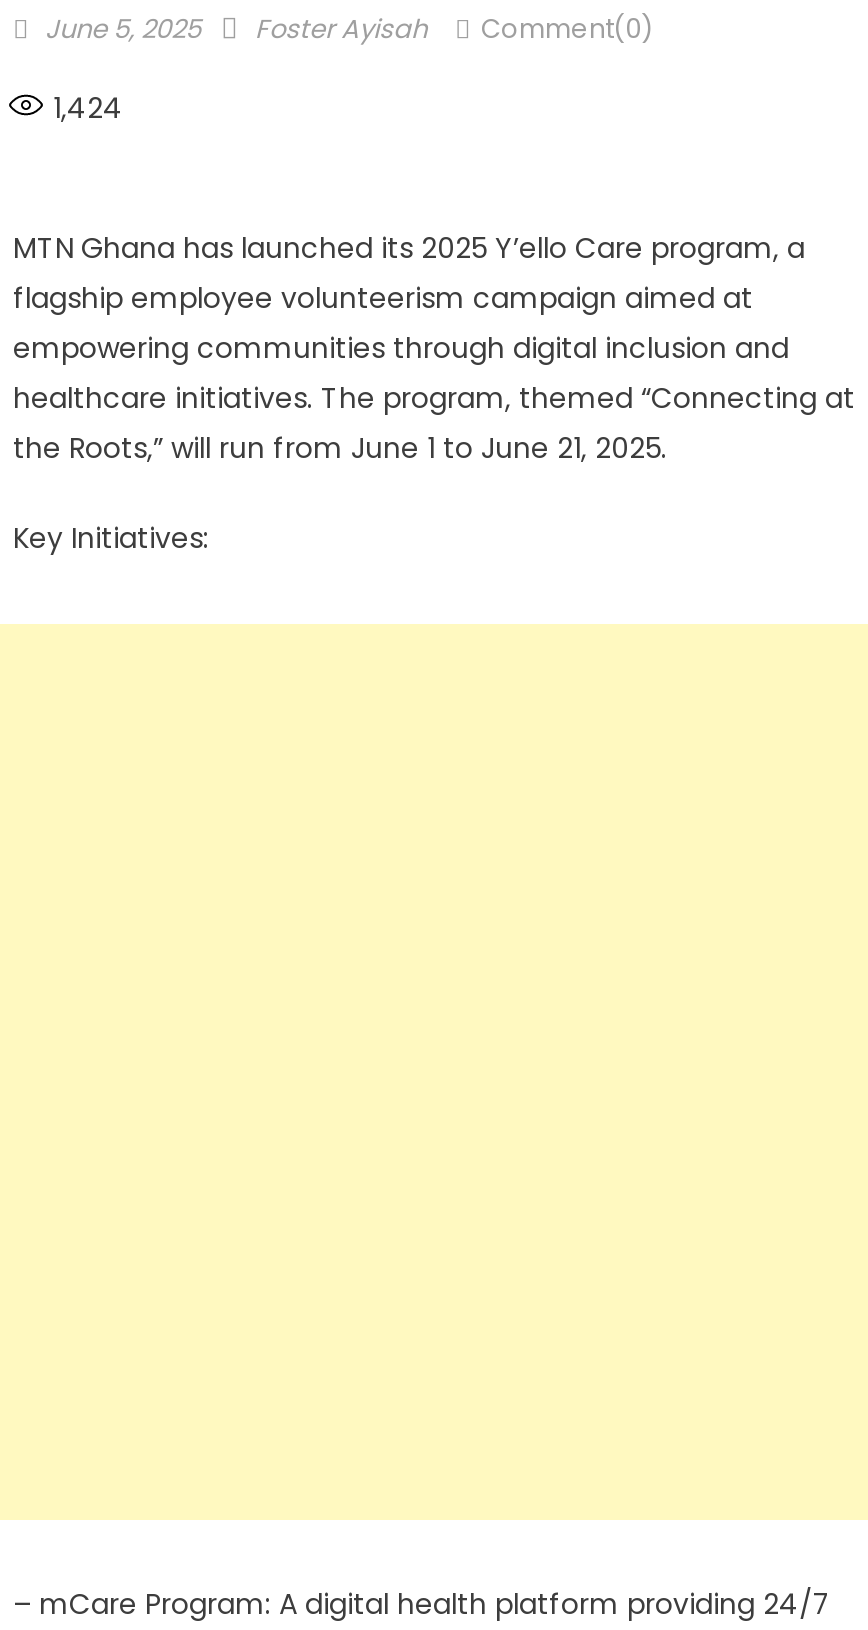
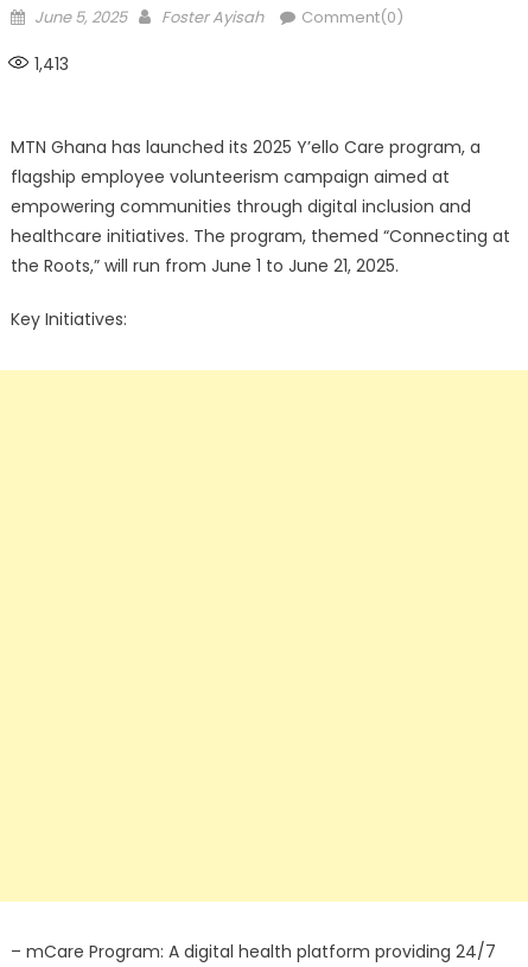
- 1,424
+ 1,413
